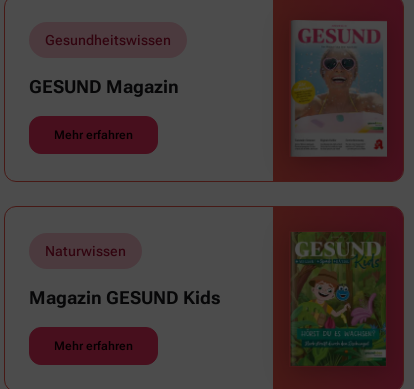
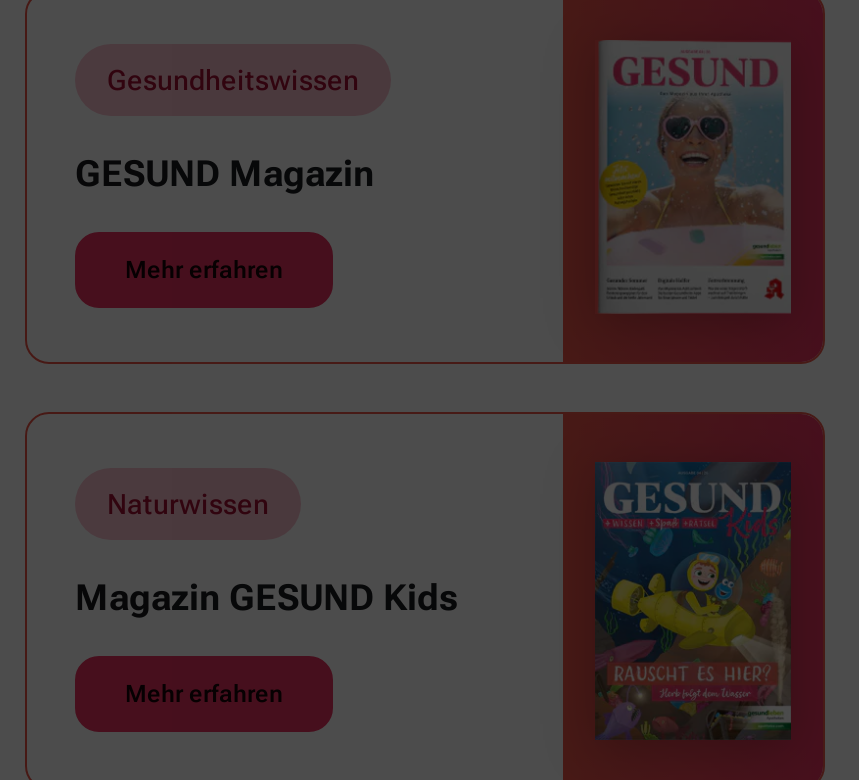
- [image]
+ [image]
